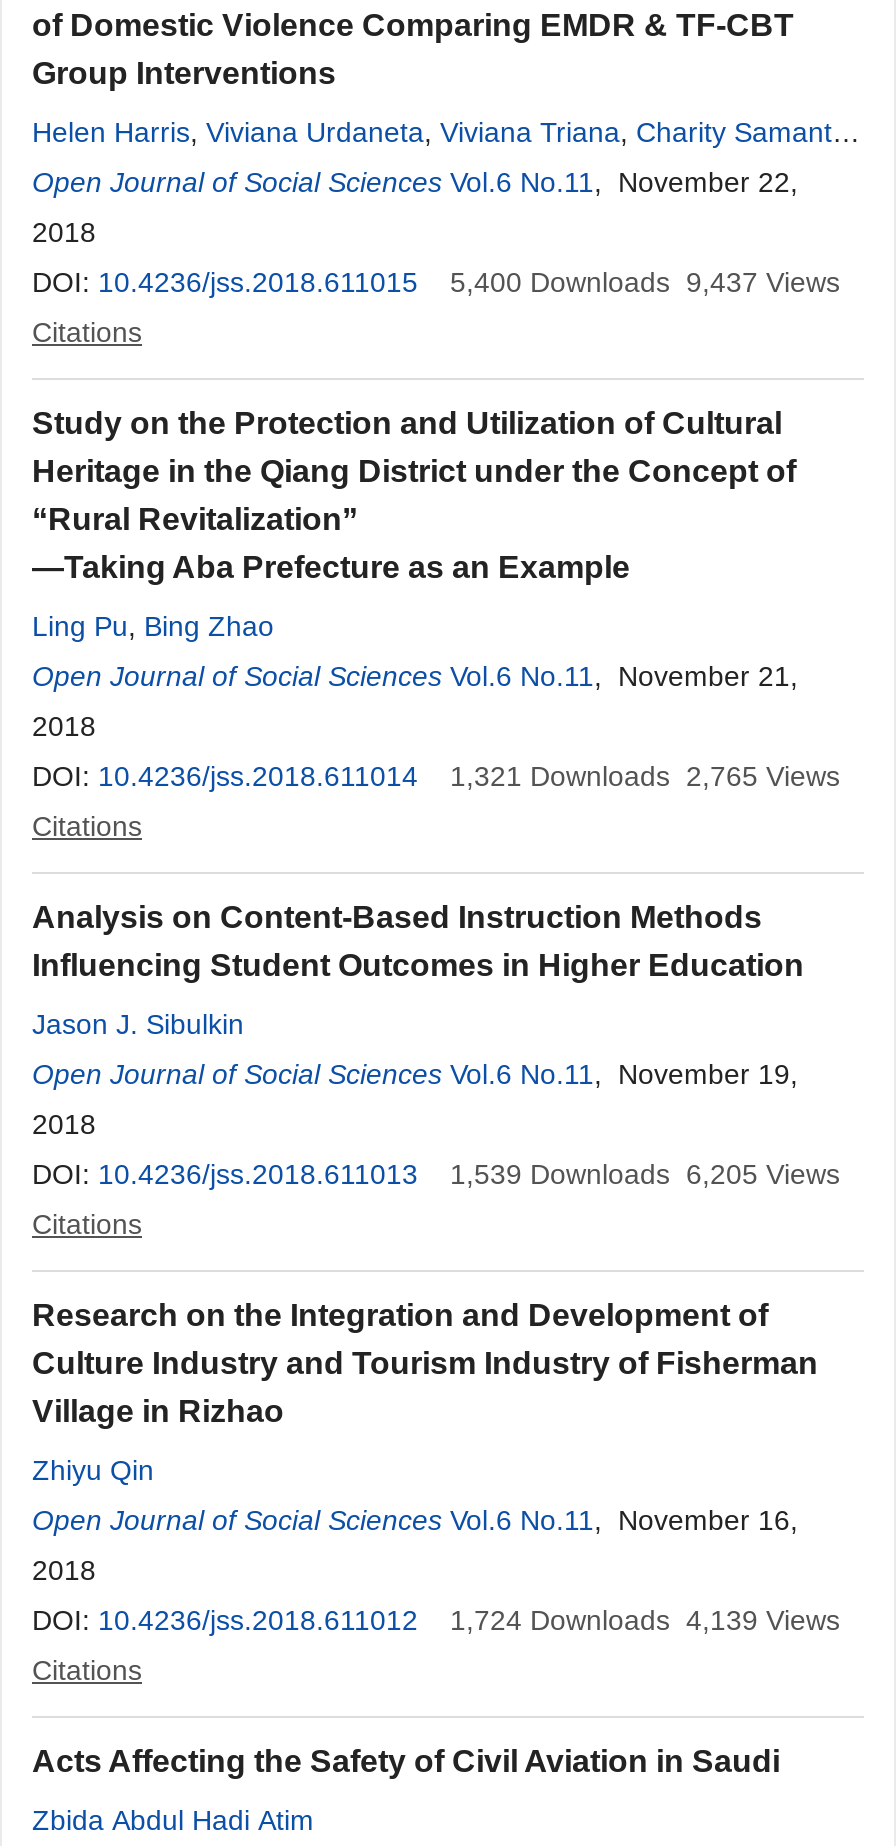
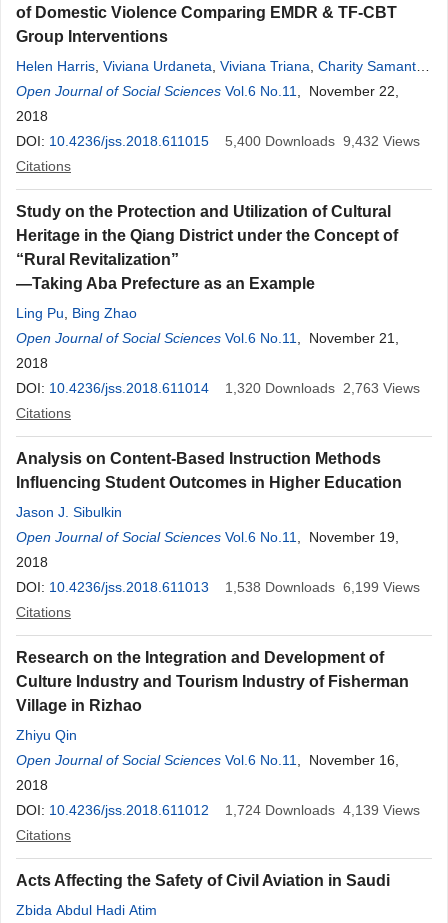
- 5,400 Downloads 9,437 Views
+ 5,400 Downloads 9,432 Views

- 1,321 Downloads 2,765 Views
+ 1,320 Downloads 2,763 Views

- 1,539 Downloads 6,205 Views
+ 1,538 Downloads 6,199 Views
